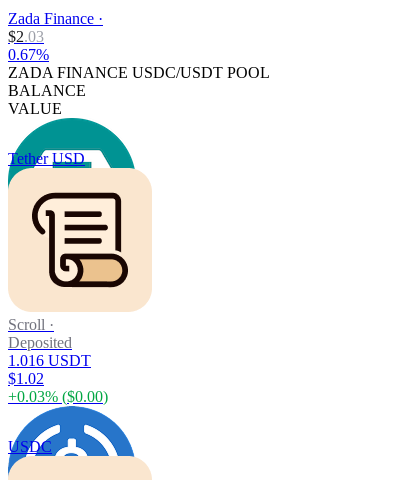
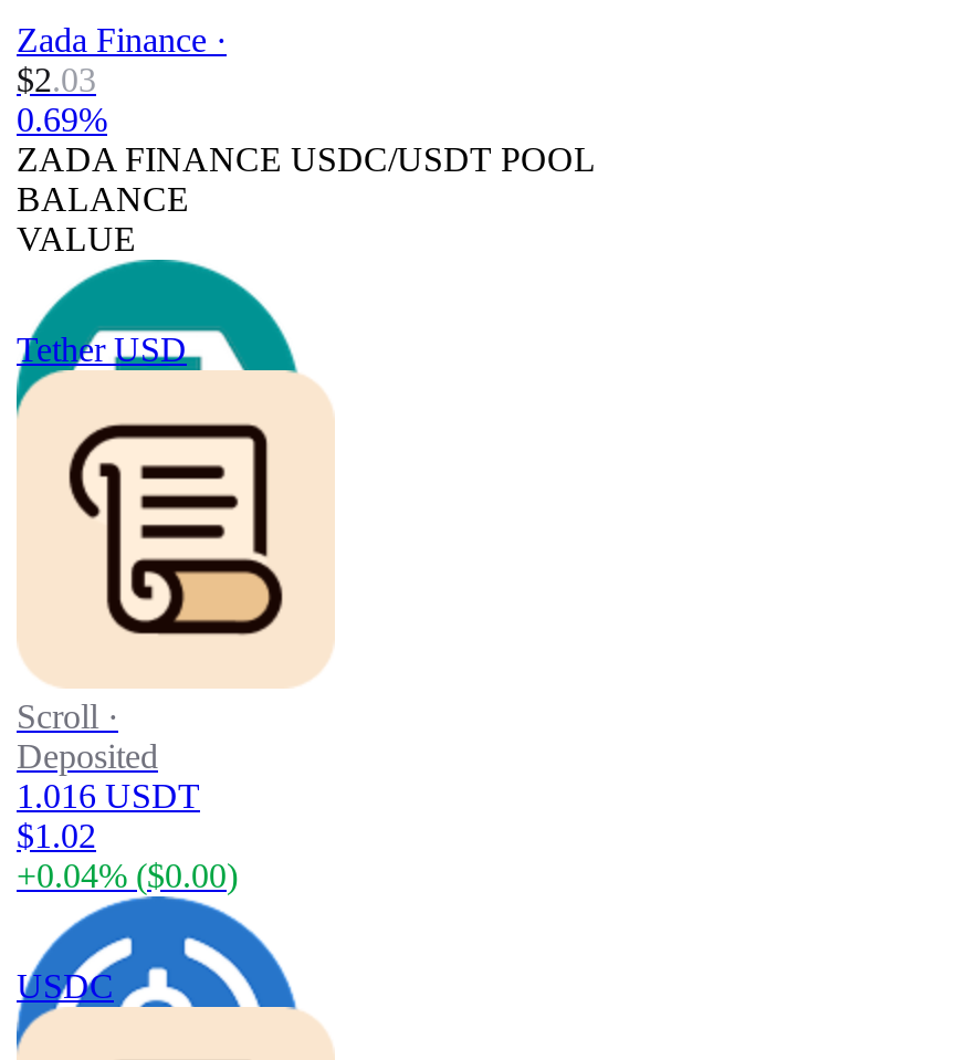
- 0.67%
+ 0.69%

- +0.03% ($0.00)
+ +0.04% ($0.00)
